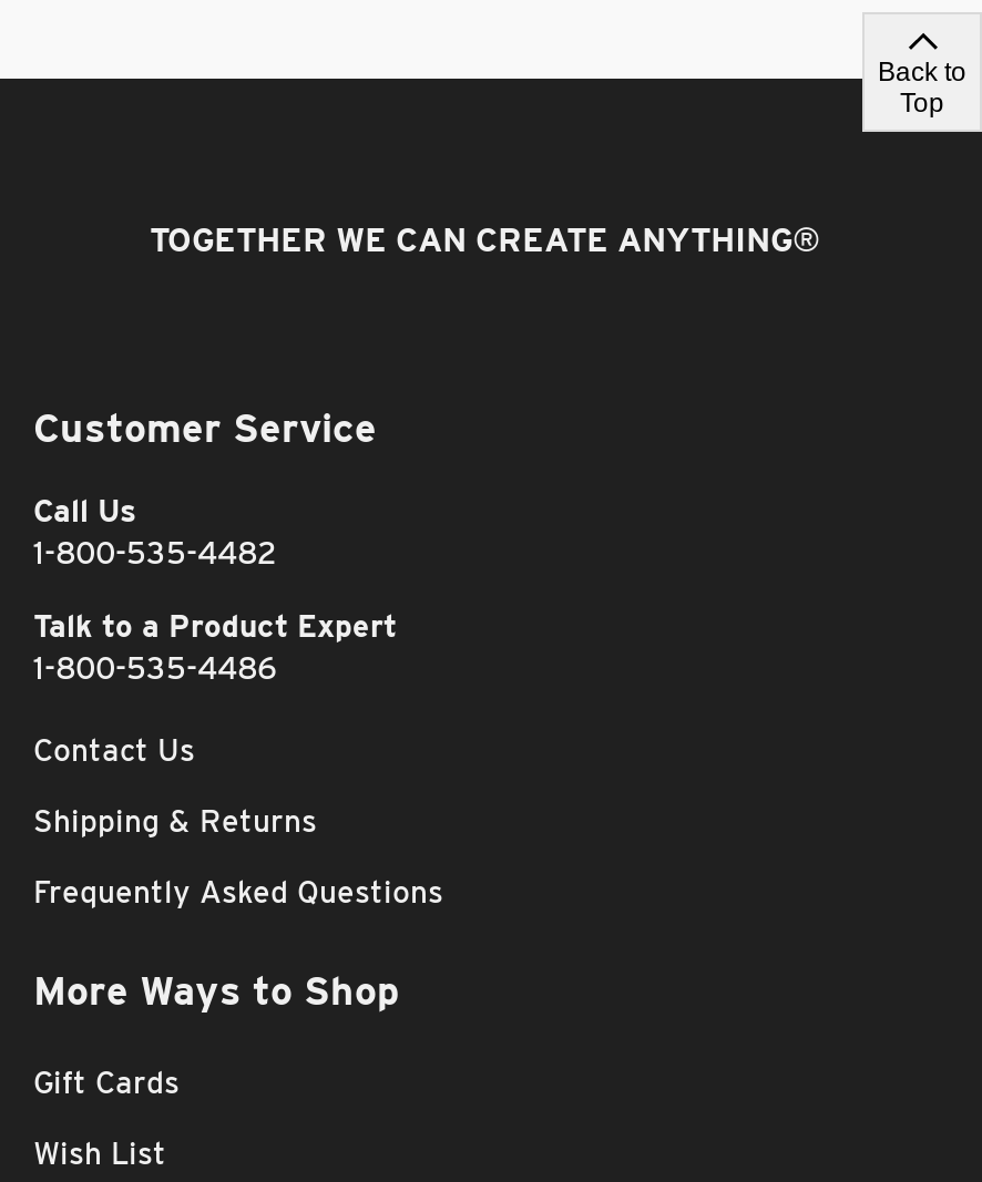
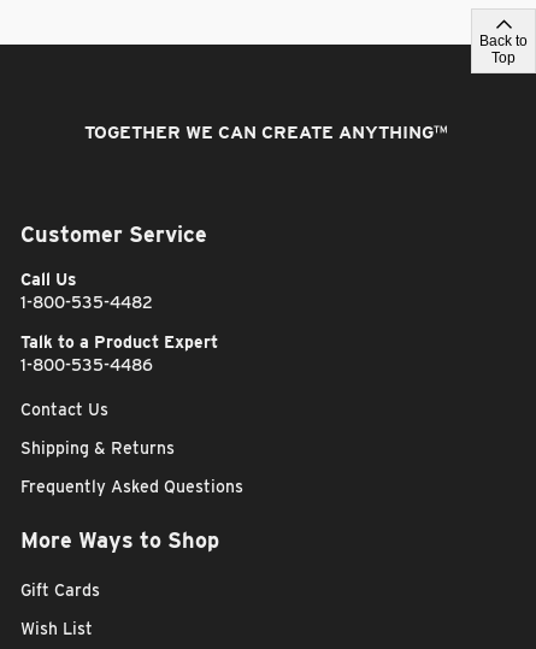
- TOGETHER WE CAN CREATE ANYTHING®
+ TOGETHER WE CAN CREATE ANYTHING™
